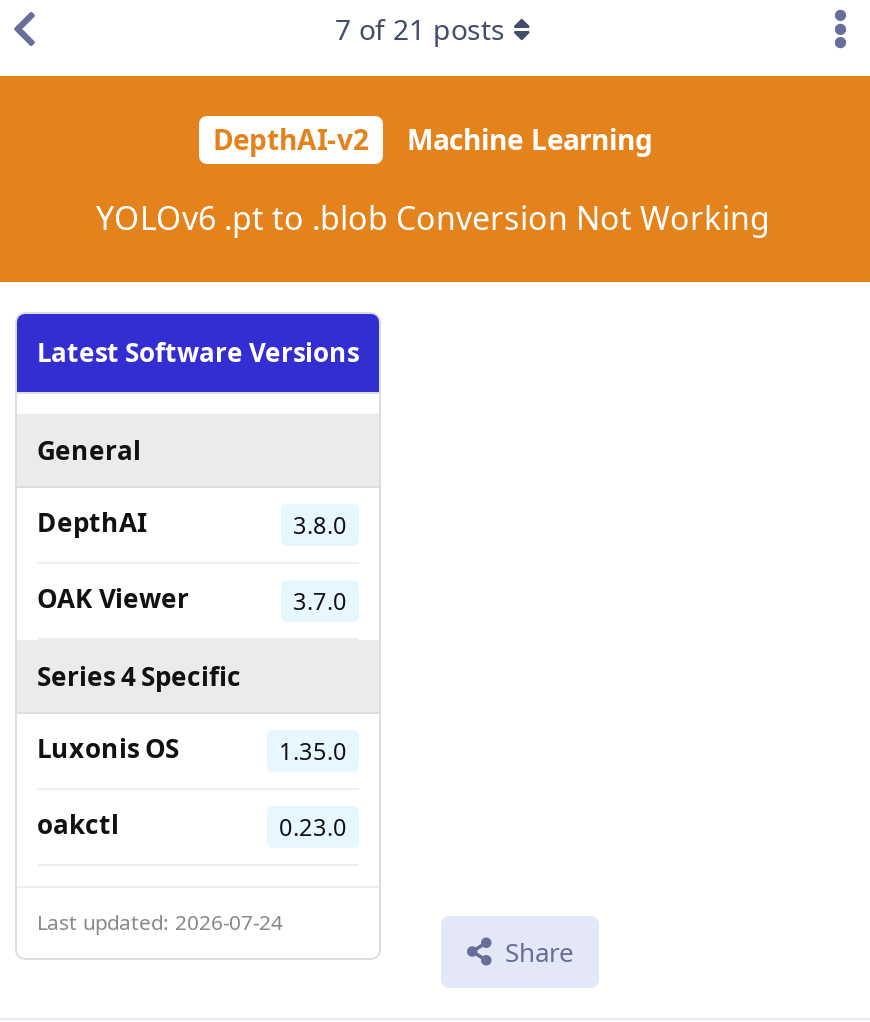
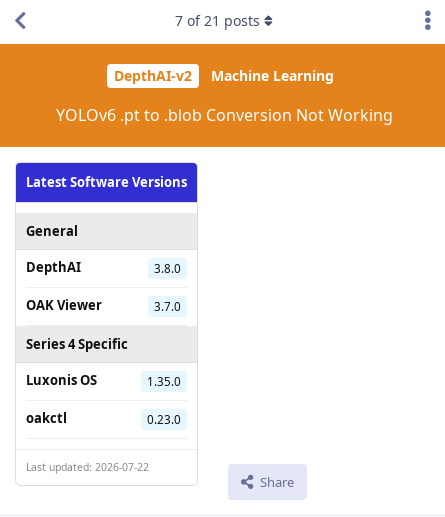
- Last updated: 2026-07-24
+ Last updated: 2026-07-22
